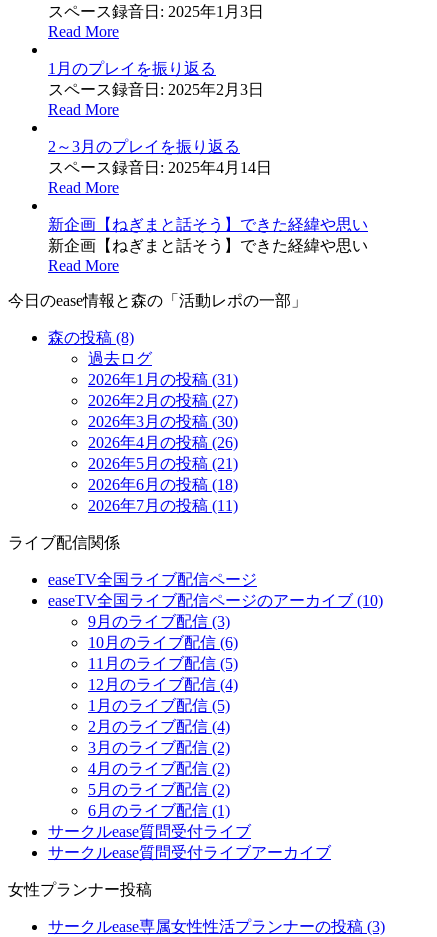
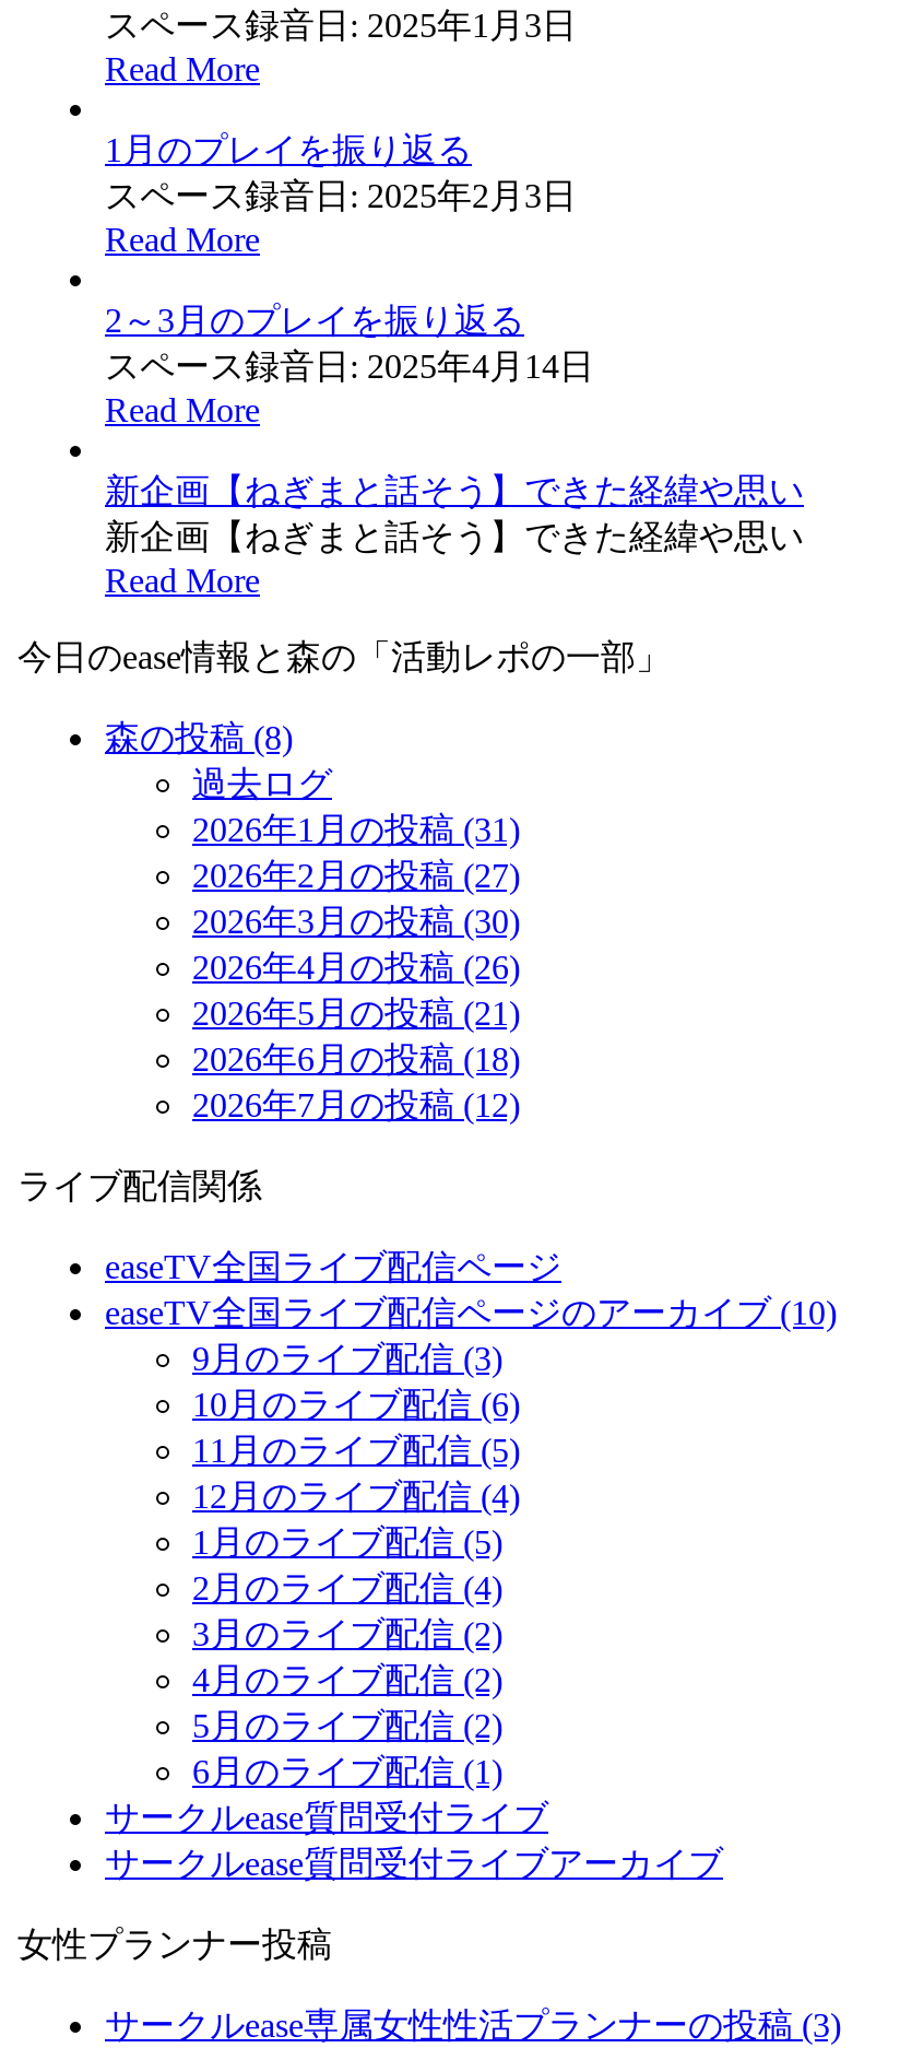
- 2026年7月の投稿 (11)
+ 2026年7月の投稿 (12)
